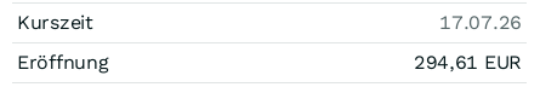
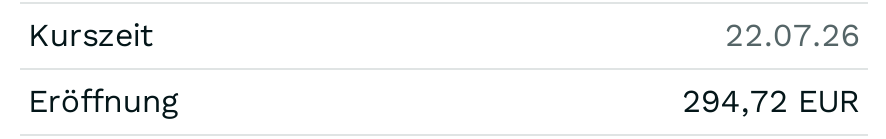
- 17.07.26
+ 22.07.26

- 294,61 EUR
+ 294,72 EUR
